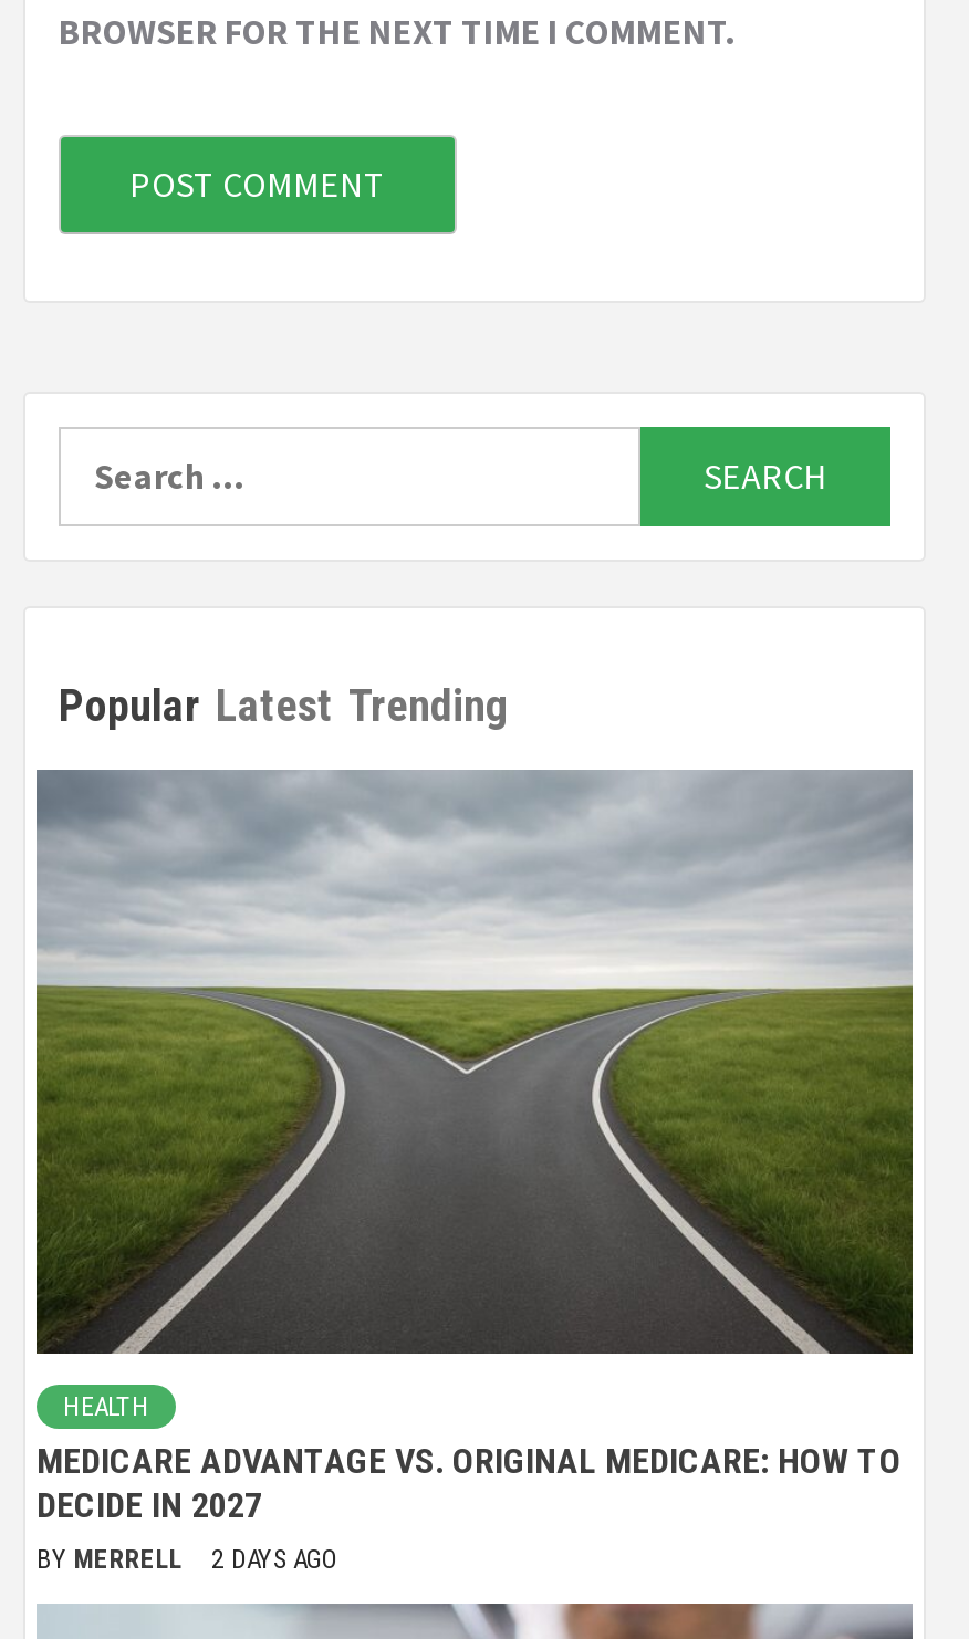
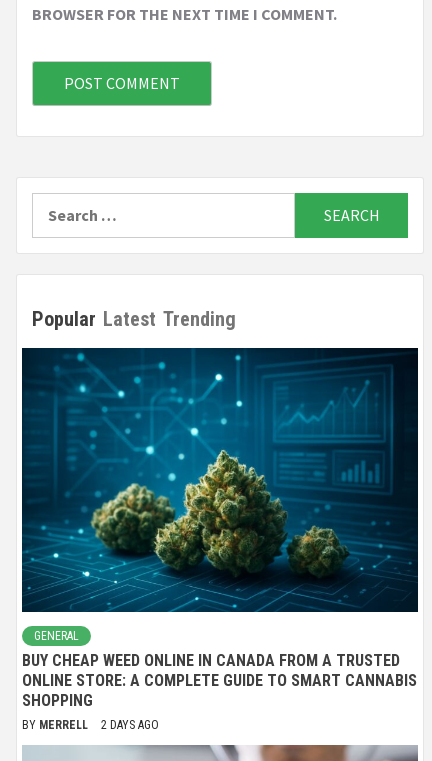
- [image]
- HEALTH
- MEDICARE ADVANTAGE VS. ORIGINAL MEDICARE: HOW TO
- DECIDE IN 2027
+ [image]
+ GENERAL
+ BUY CHEAP WEED ONLINE IN CANADA FROM A TRUSTED
+ ONLINE STORE: A COMPLETE GUIDE TO SMART CANNABIS
+ SHOPPING
